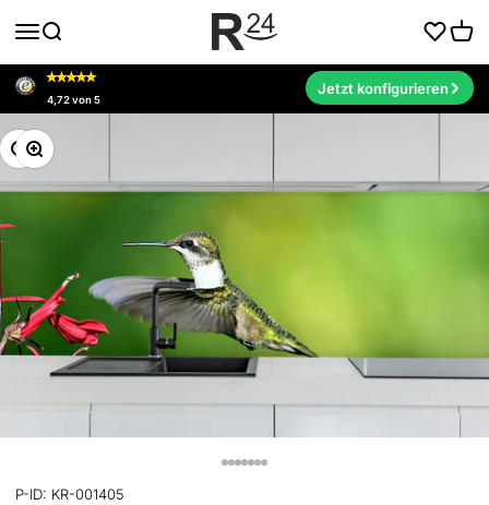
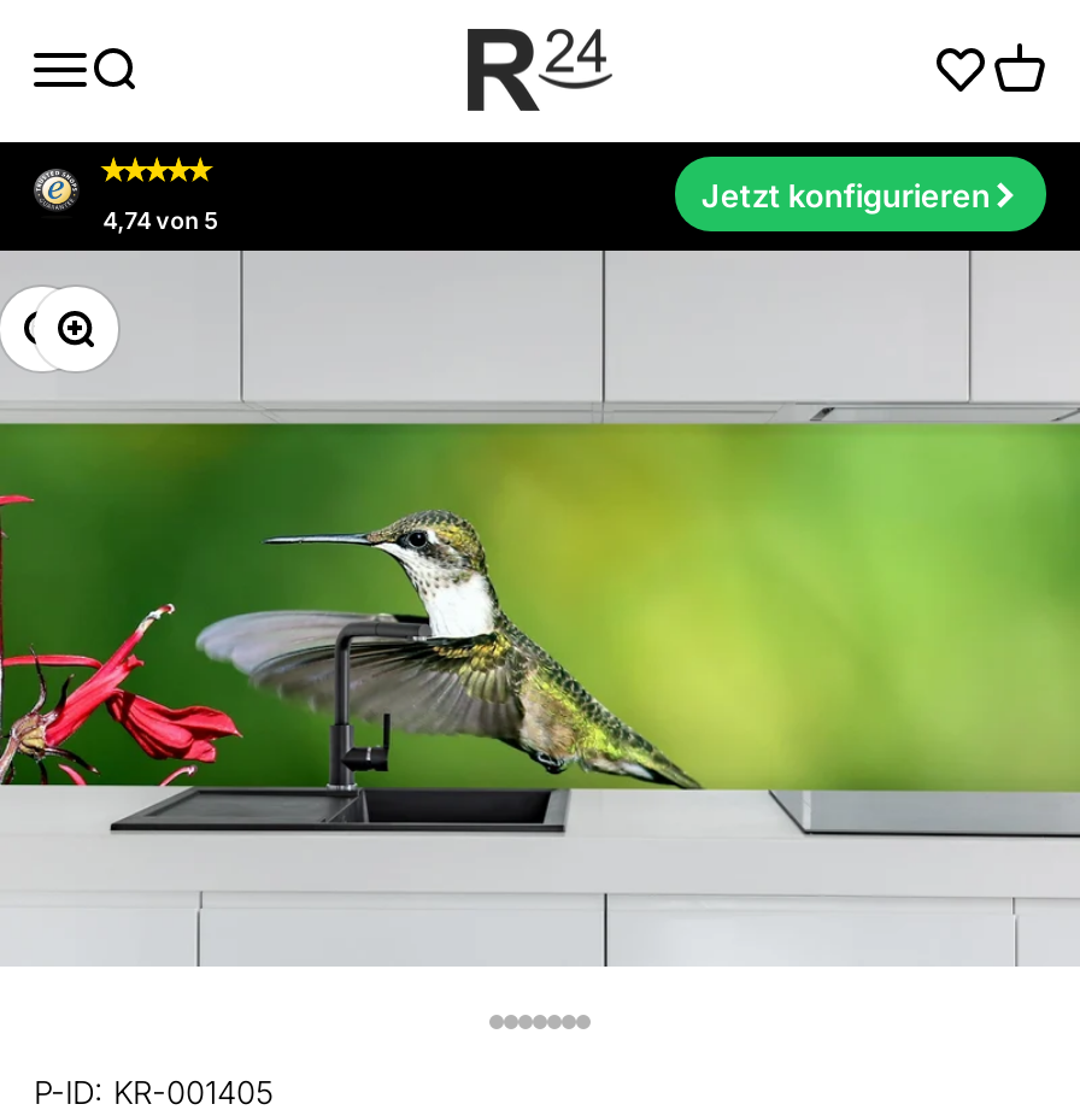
- 4,72 von 5
+ 4,74 von 5
